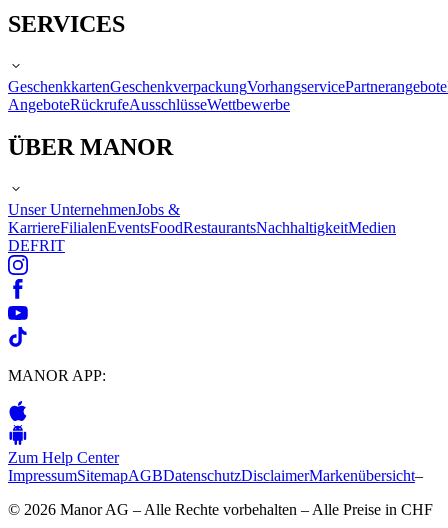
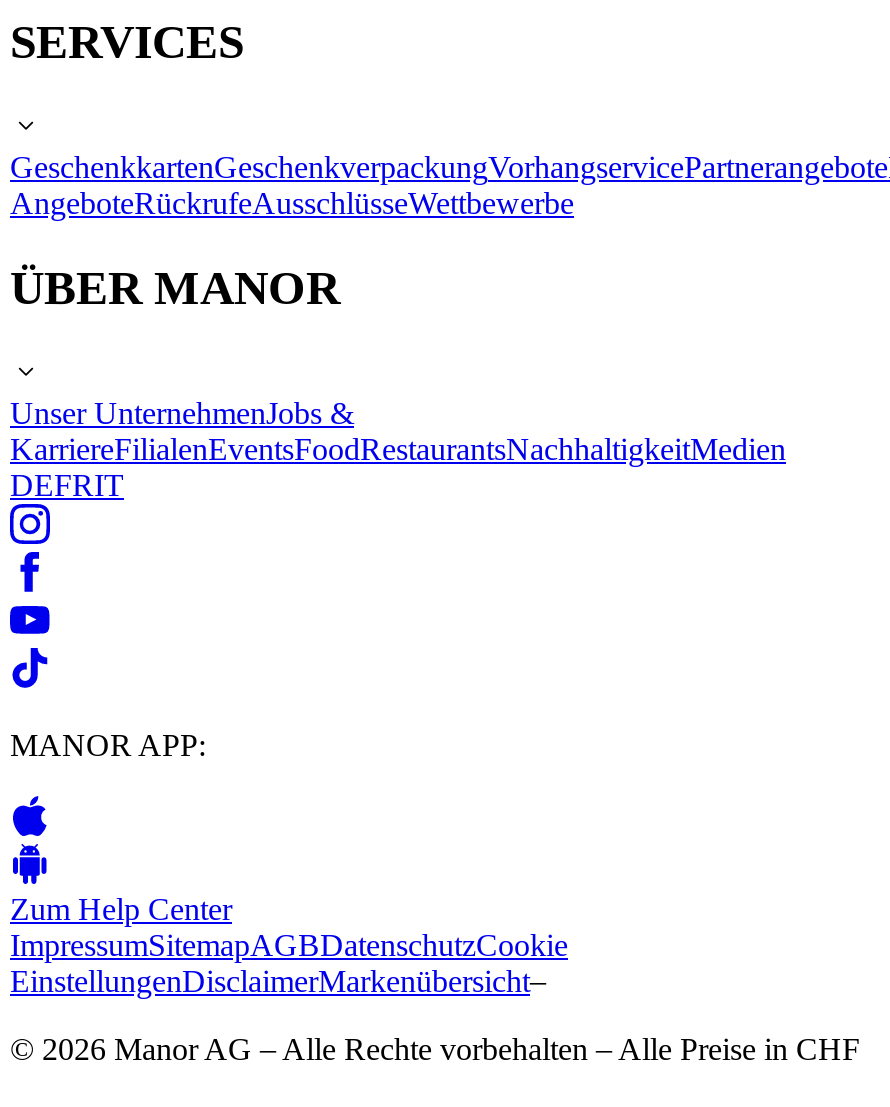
- ImpressumSitemapAGBDatenschutzDisclaimerMarkenübersicht–
+ ImpressumSitemapAGBDatenschutzCookie
+ EinstellungenDisclaimerMarkenübersicht–
